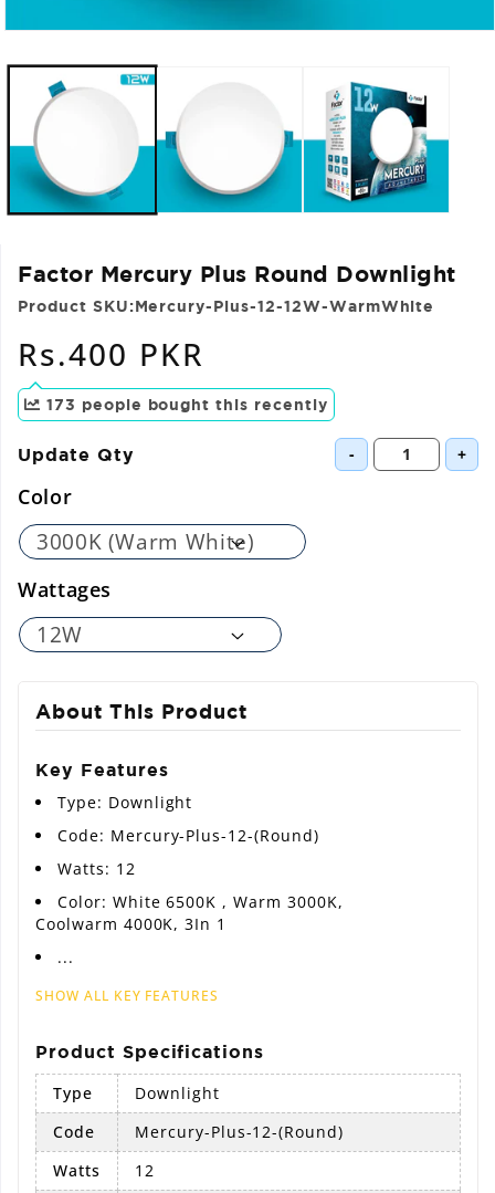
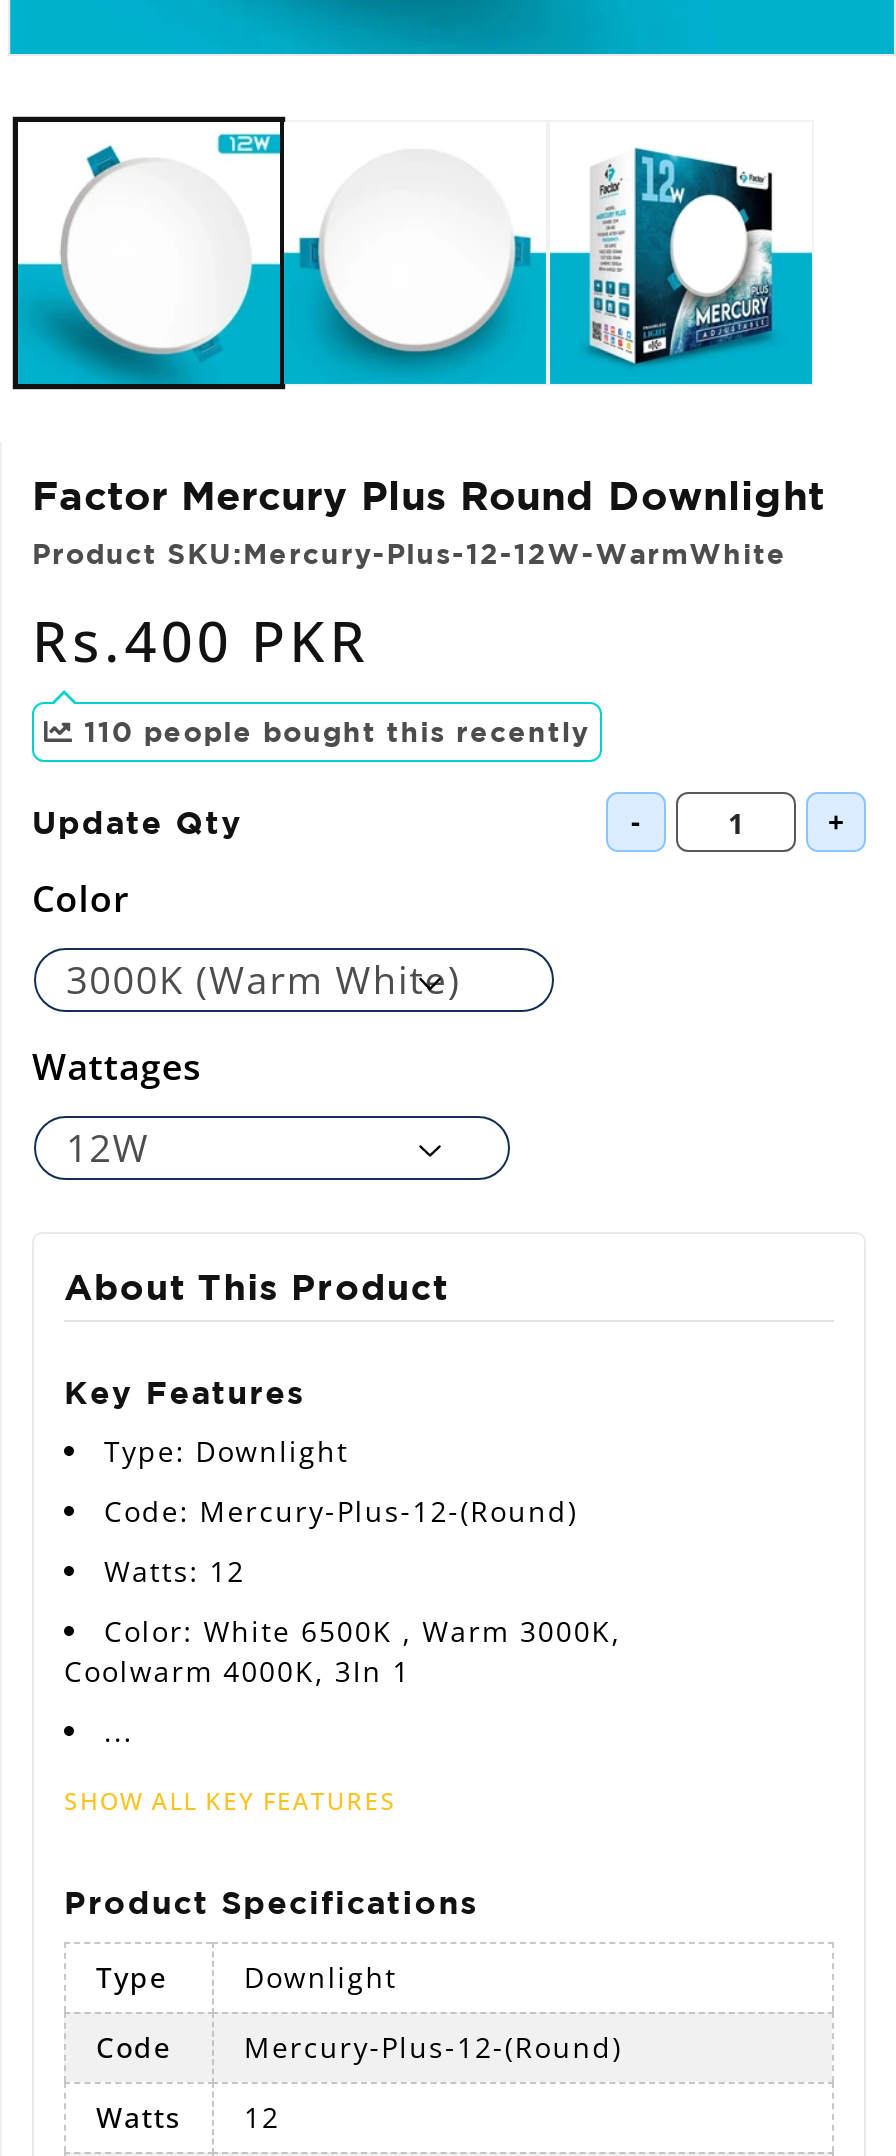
- 173 people bought this recently
+ 110 people bought this recently
